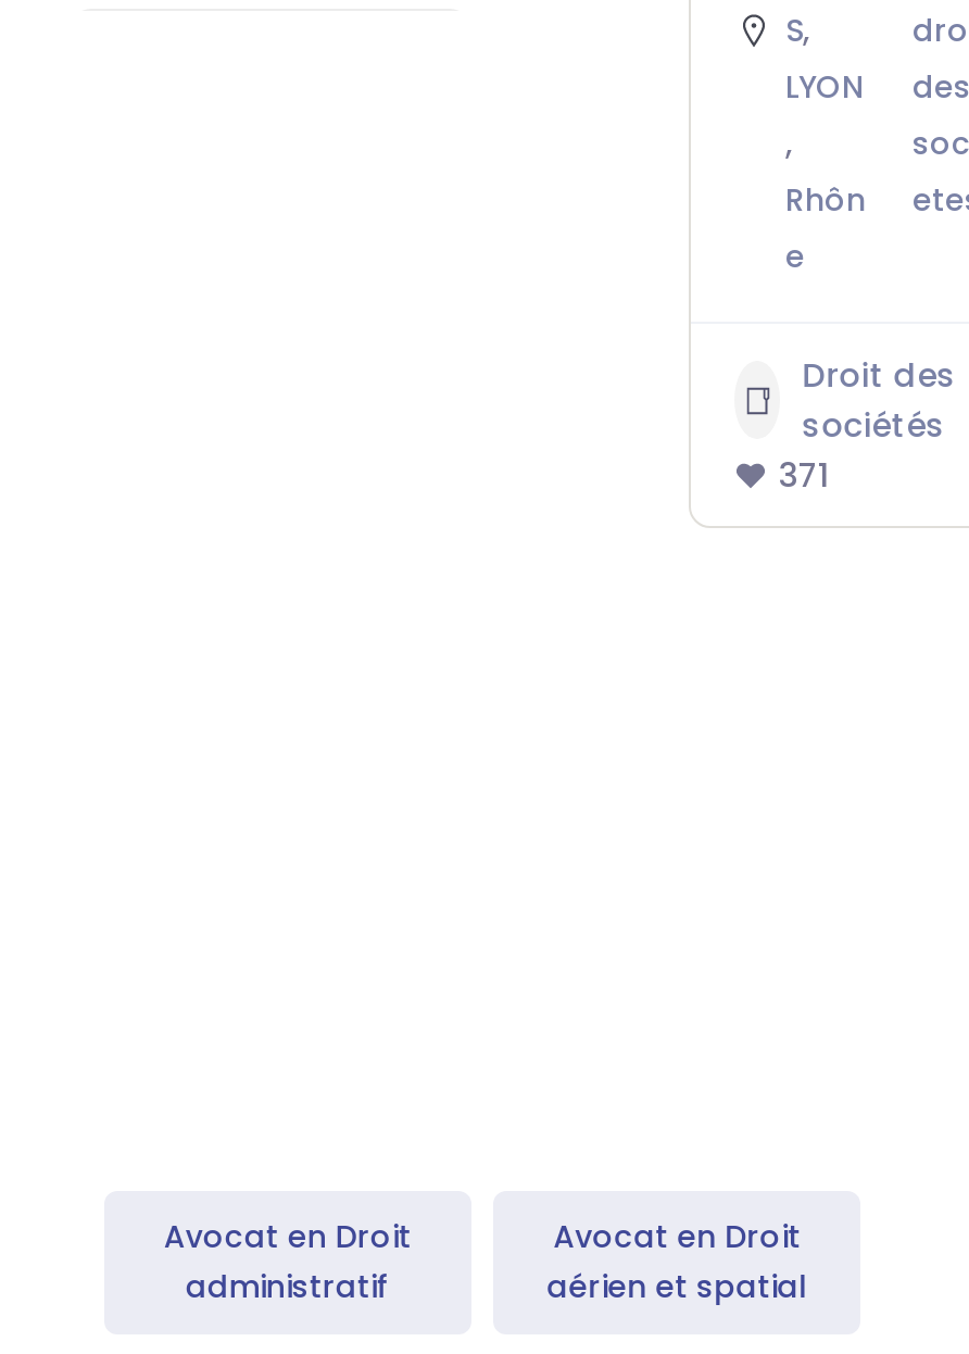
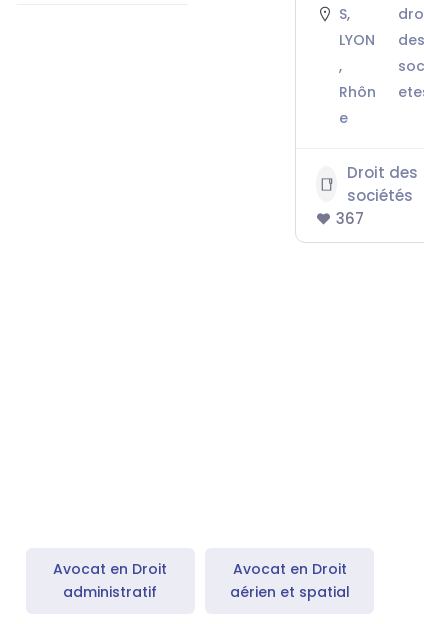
- 371
+ 367
